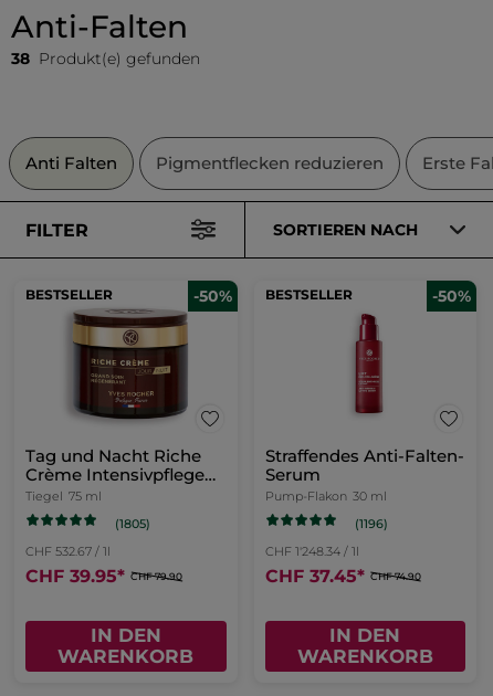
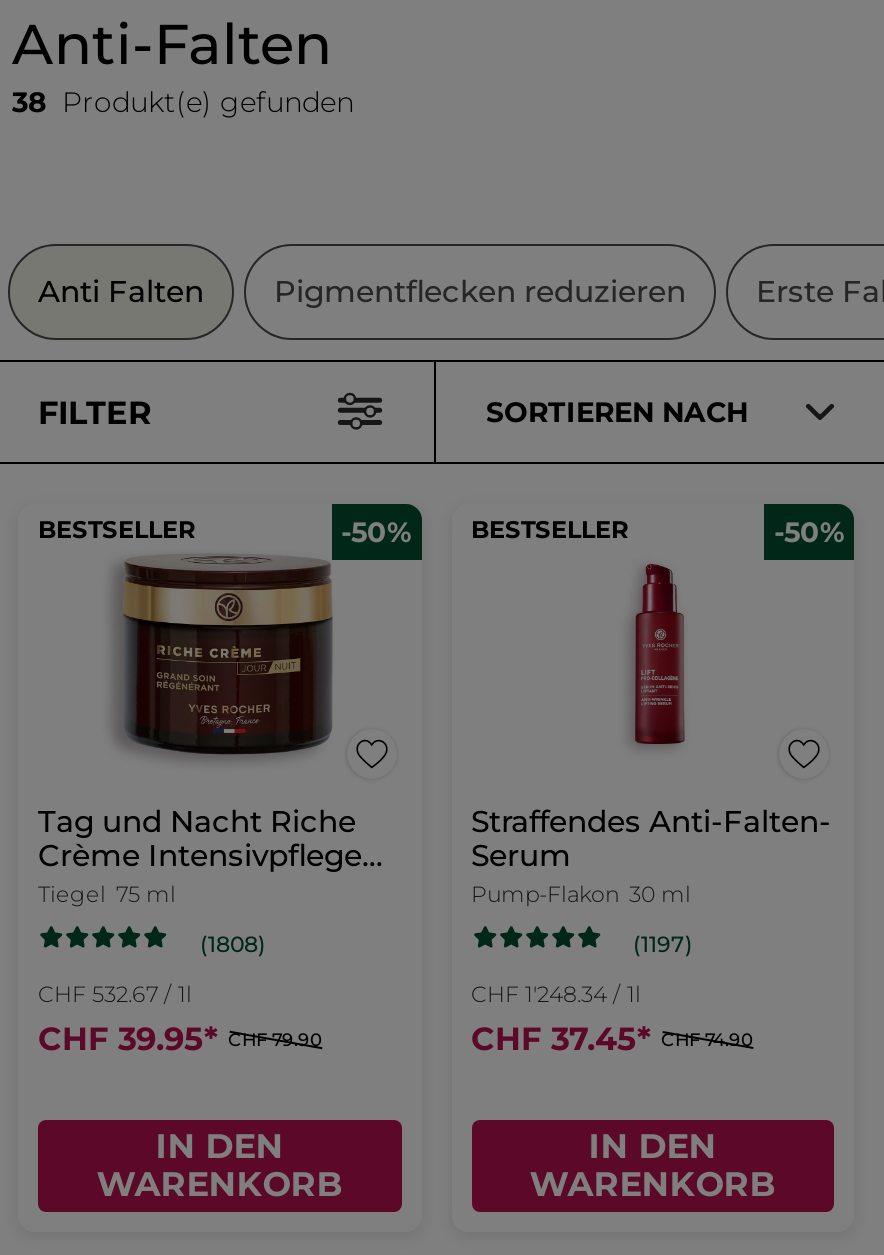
- (1805)
+ (1808)

- (1196)
+ (1197)
